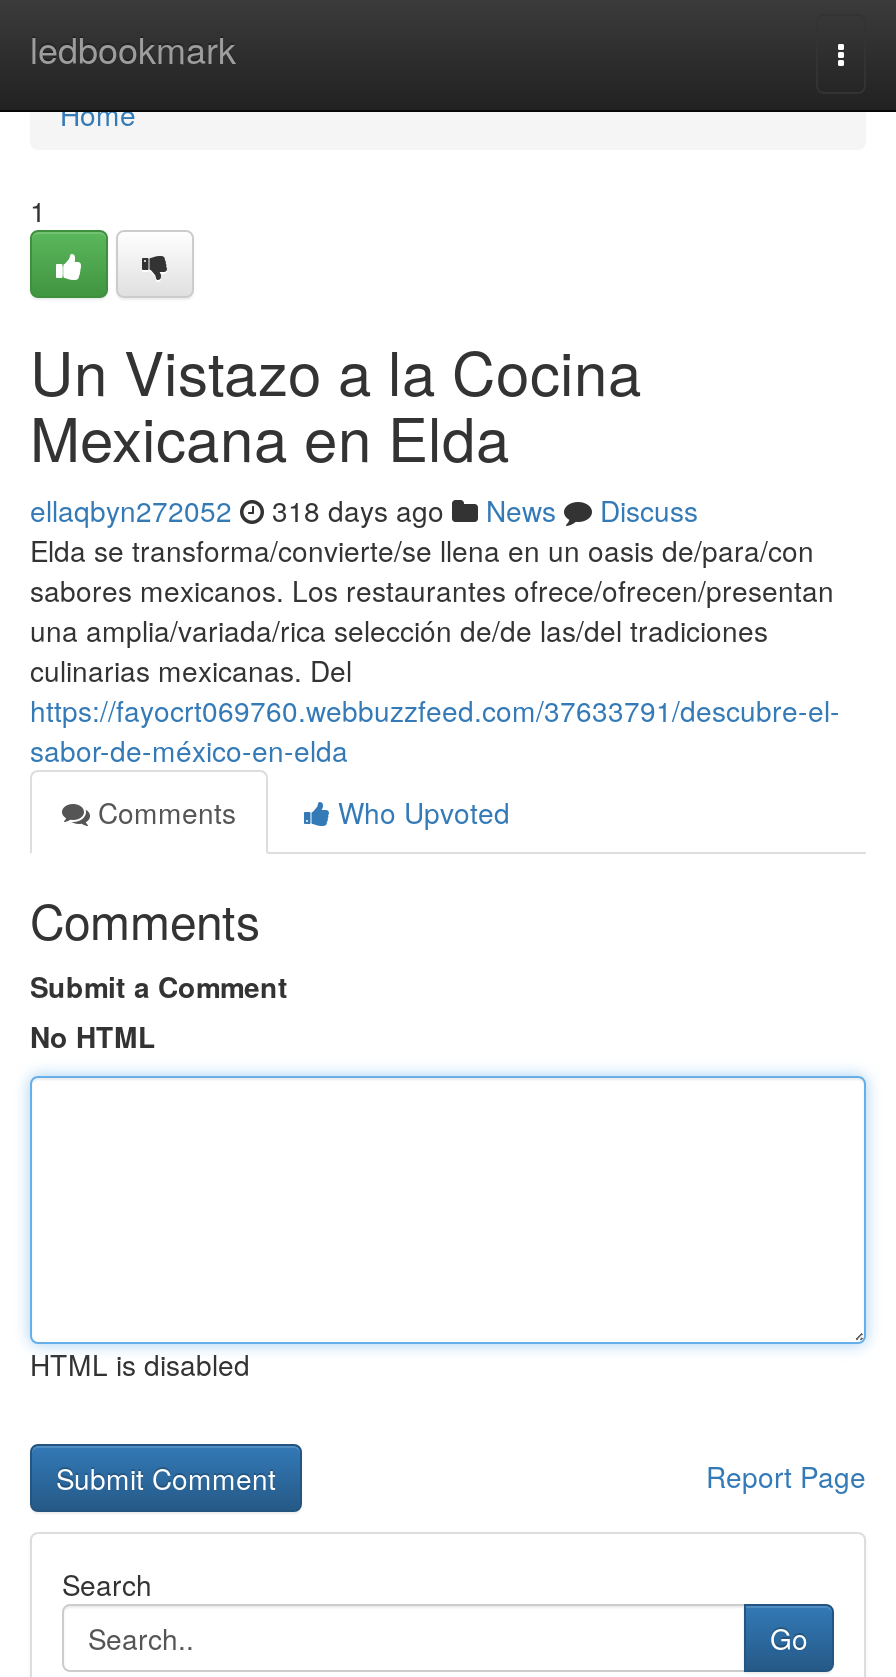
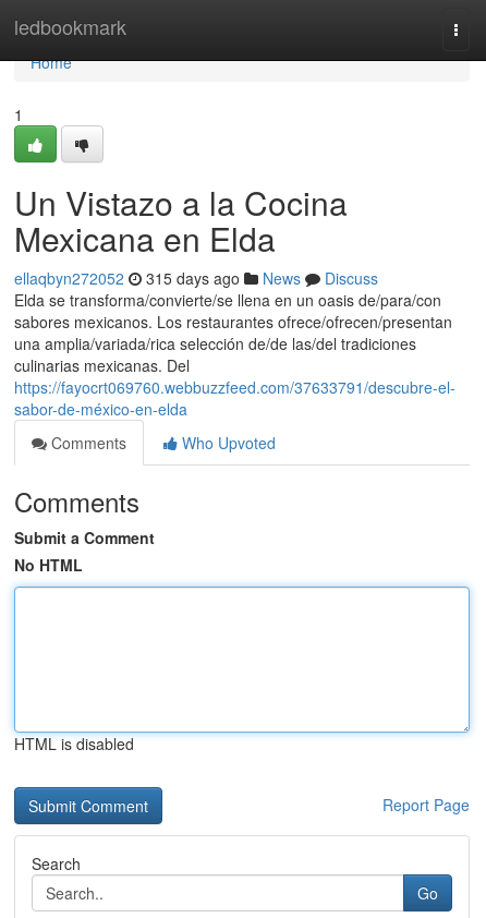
- ellaqbyn272052 318 days ago News Discuss
+ ellaqbyn272052 315 days ago News Discuss
